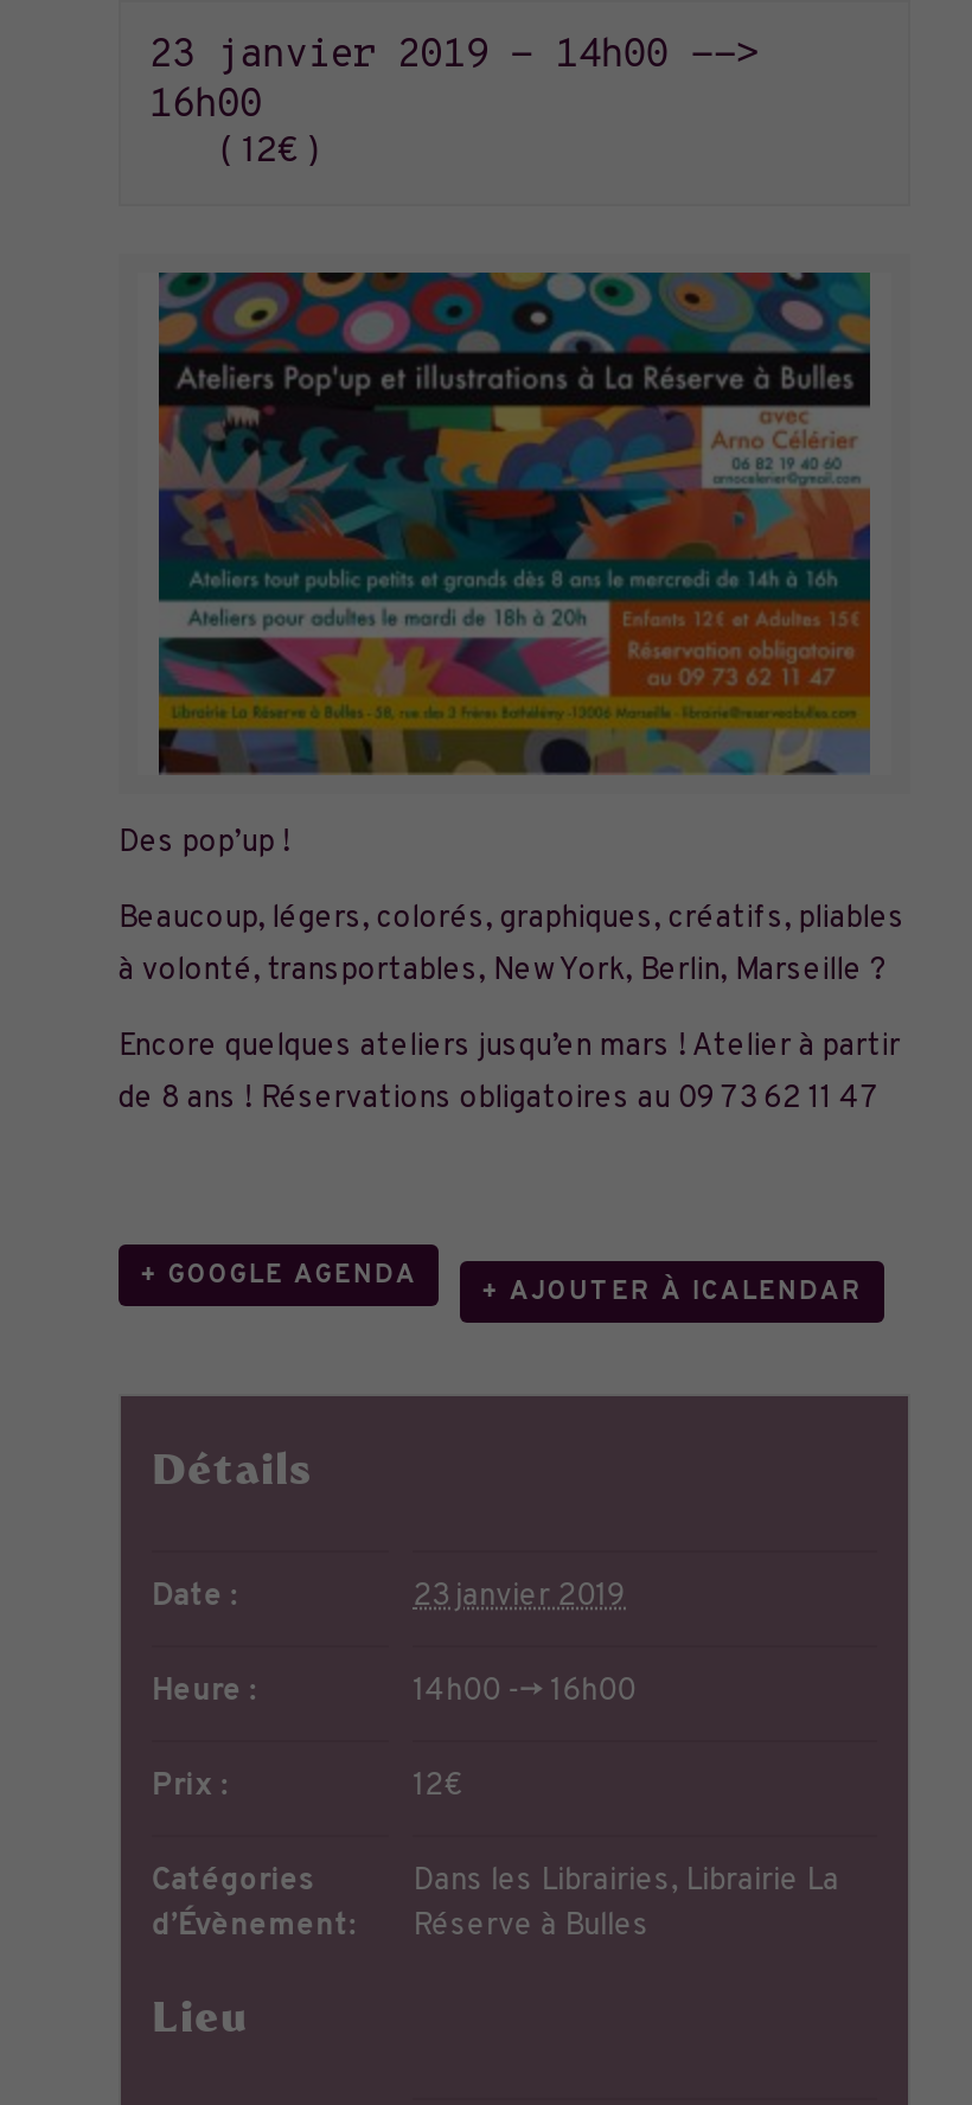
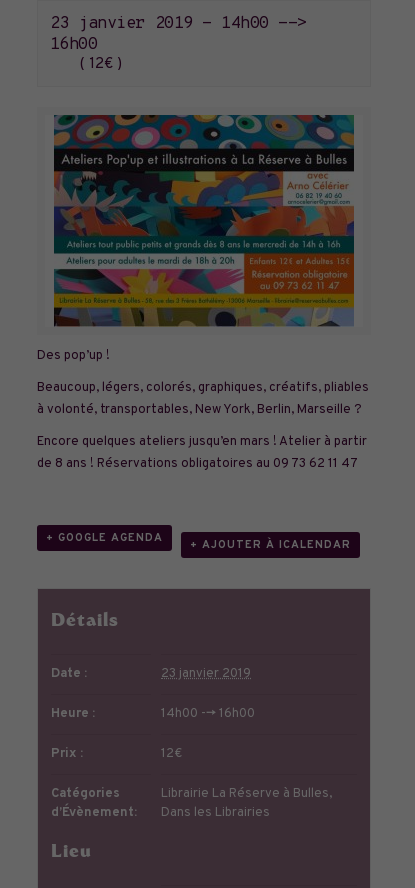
- Dans les Librairies, Librairie La
- Réserve à Bulles
+ Librairie La Réserve à Bulles,
+ Dans les Librairies
